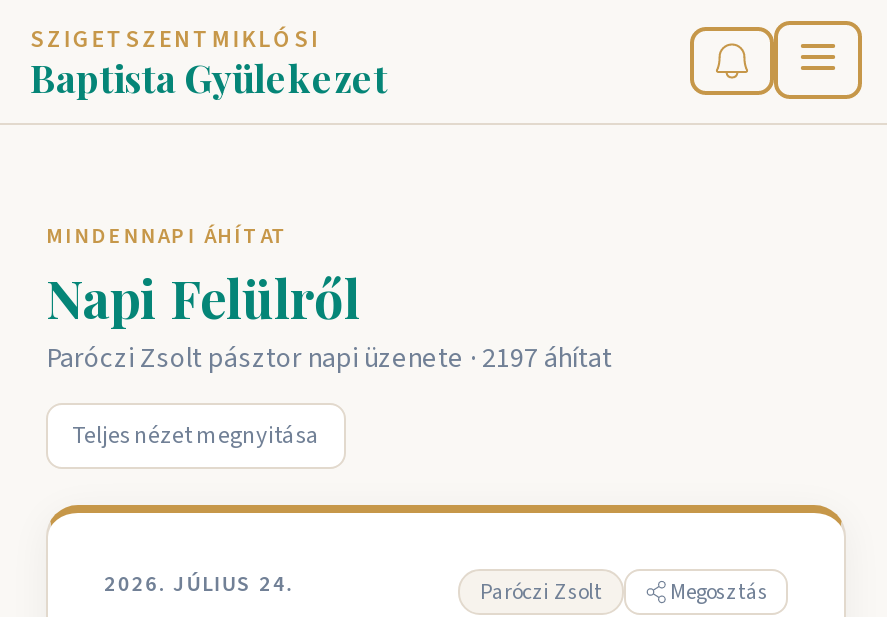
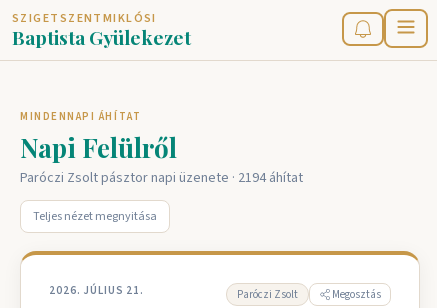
- Paróczi Zsolt pásztor napi üzenete · 2197 áhítat
+ Paróczi Zsolt pásztor napi üzenete · 2194 áhítat

- 2026. JÚLIUS 24.
+ 2026. JÚLIUS 21.
